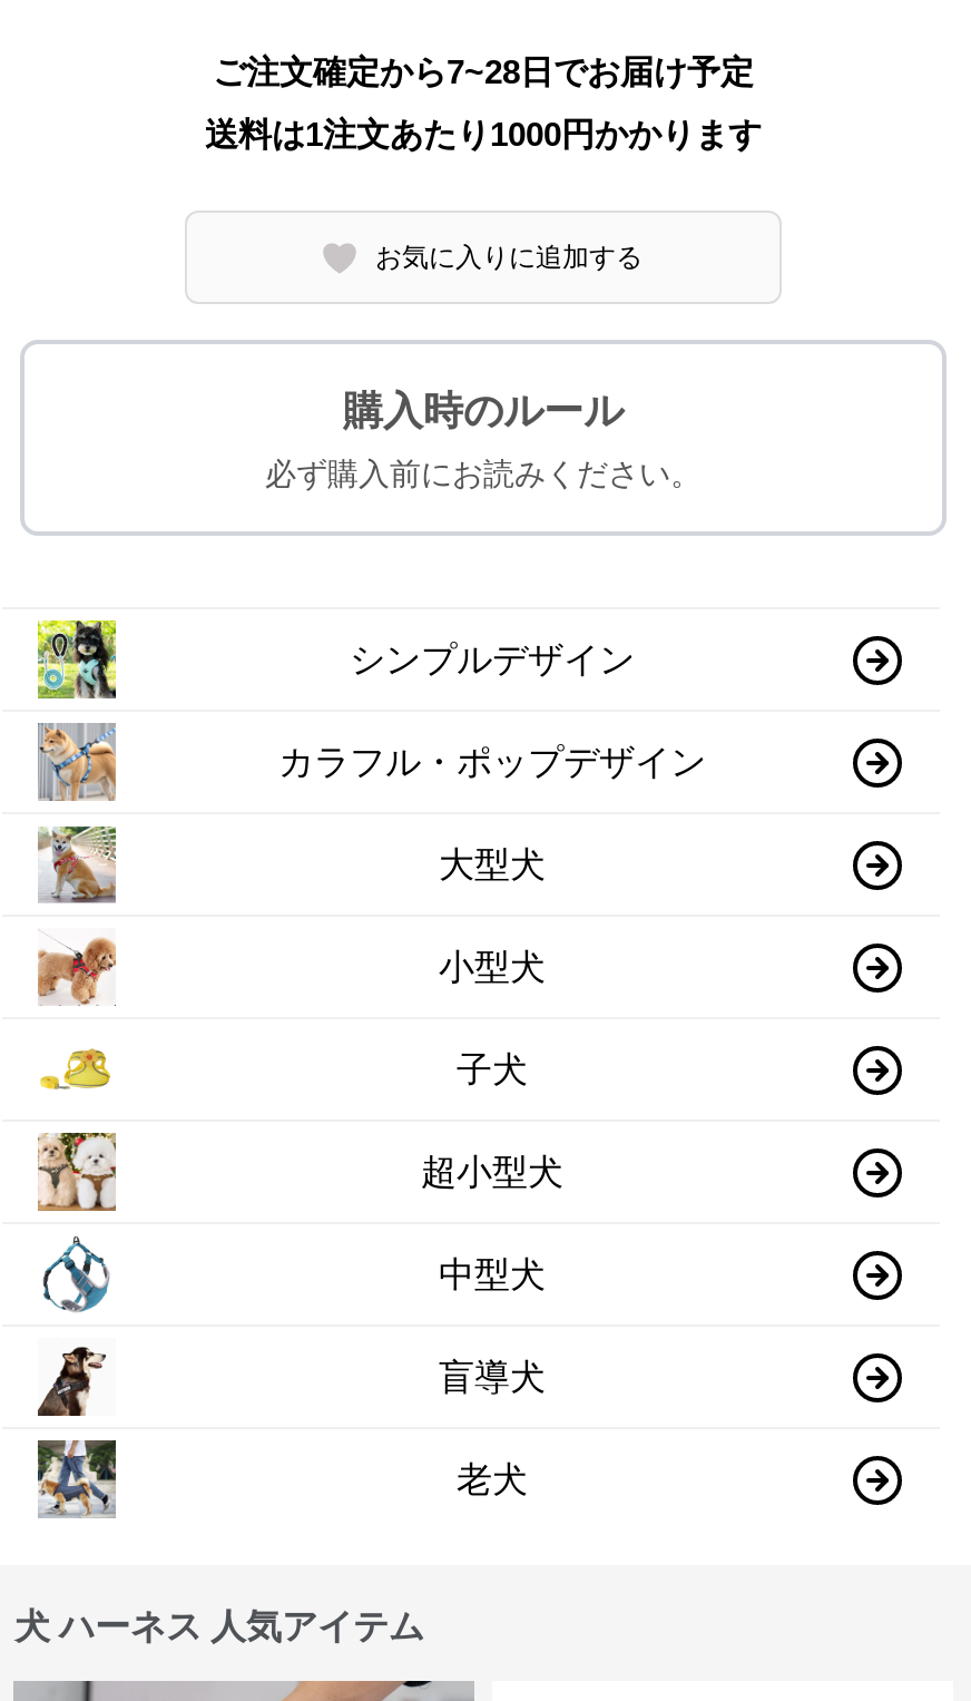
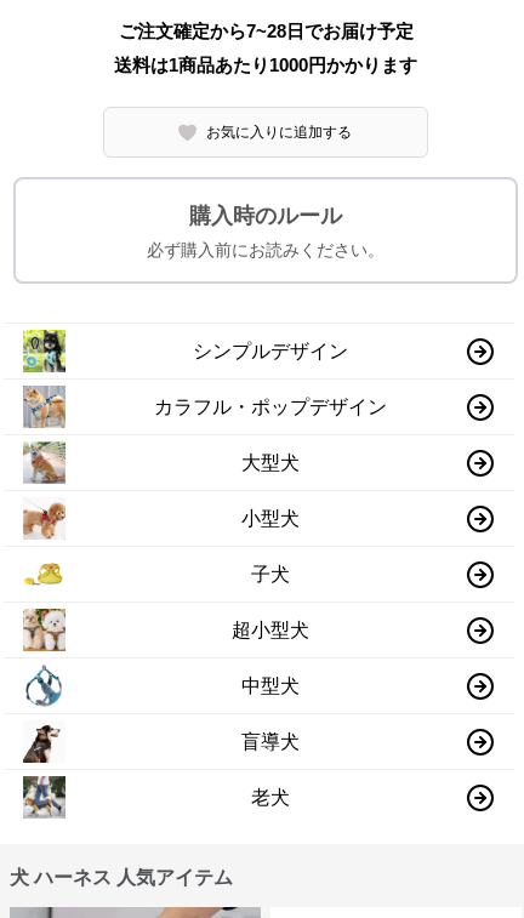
- 送料は1注文あたり1000円かかります
+ 送料は1商品あたり1000円かかります
